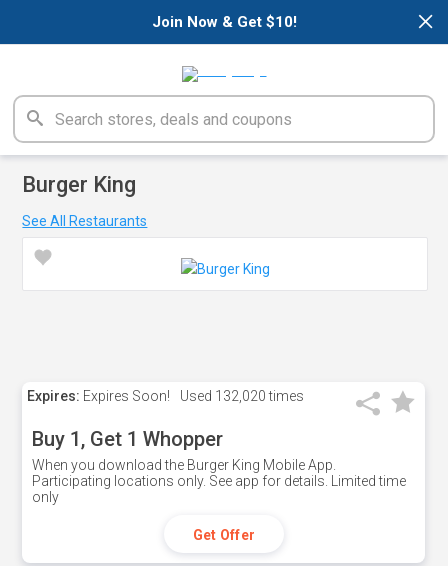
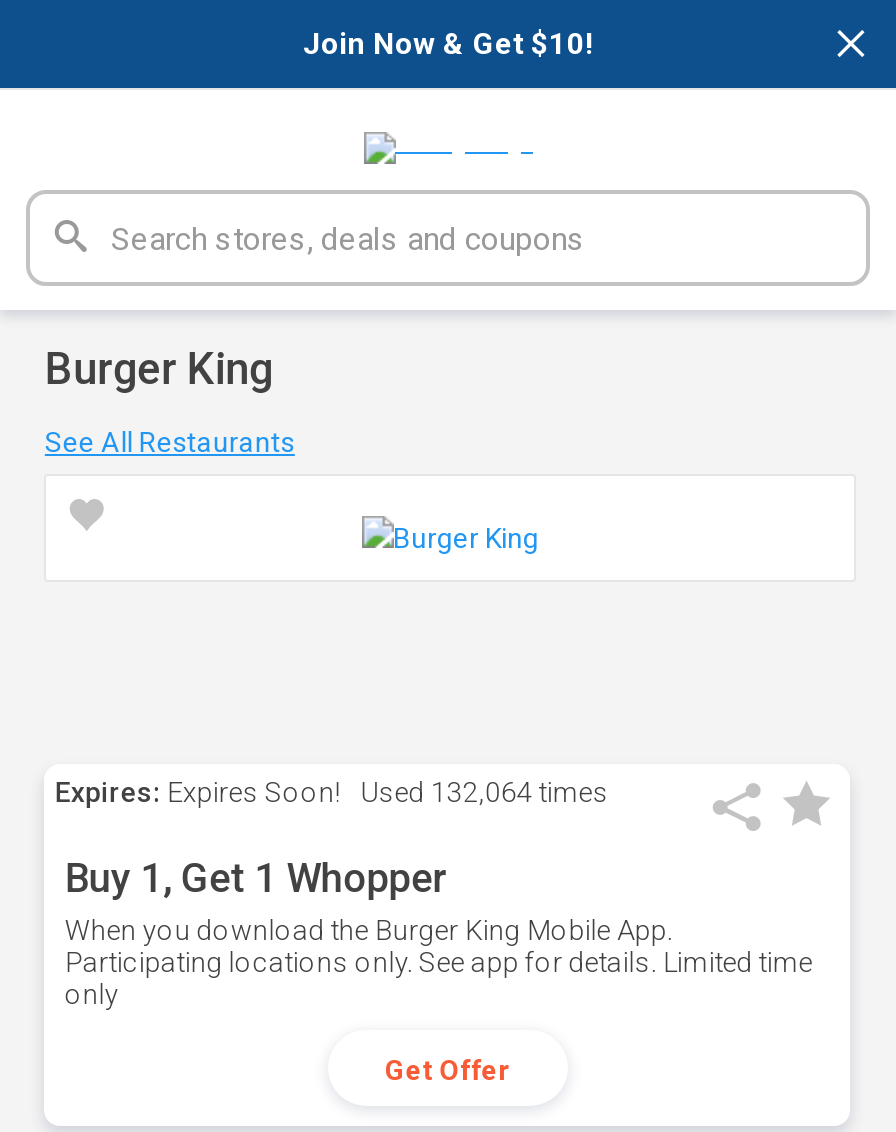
- Expires: Expires Soon! Used 132,020 times
+ Expires: Expires Soon! Used 132,064 times
